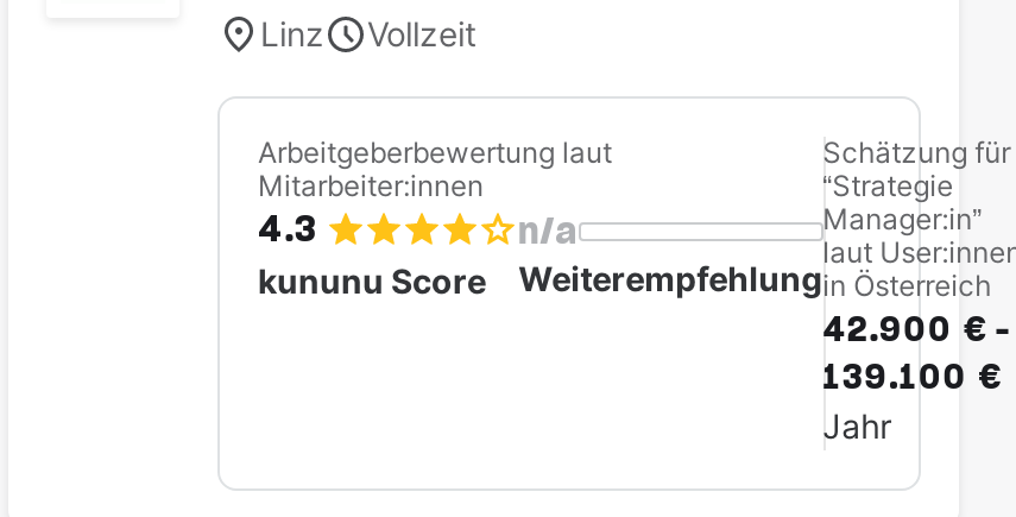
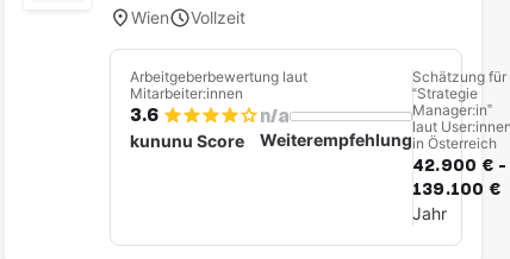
- Linz
+ Wien

- 4.3
+ 3.6
